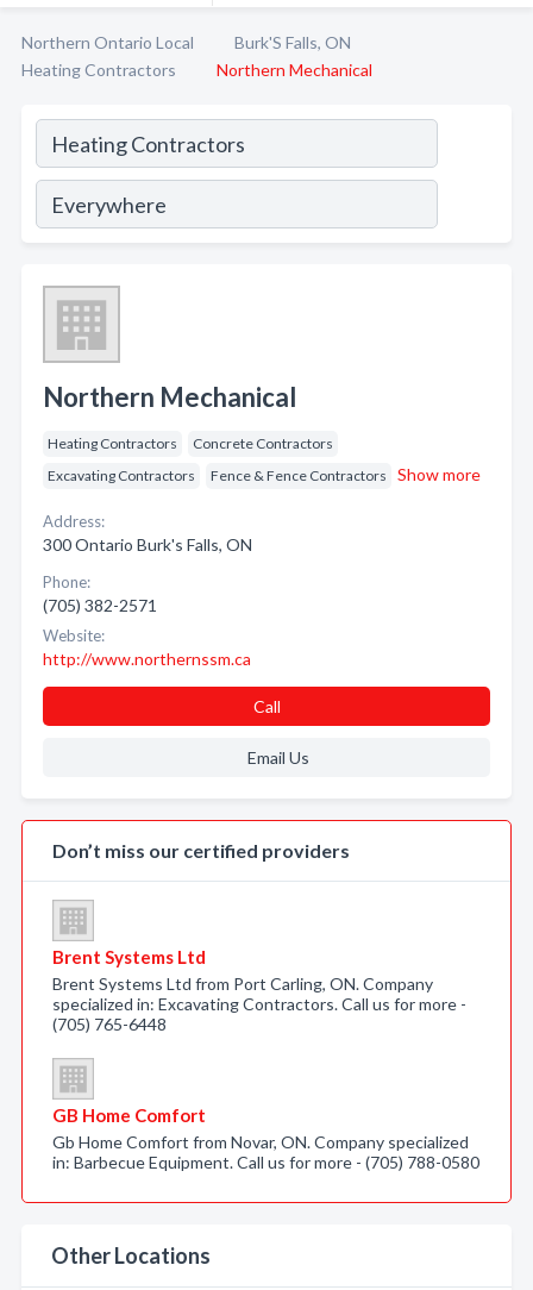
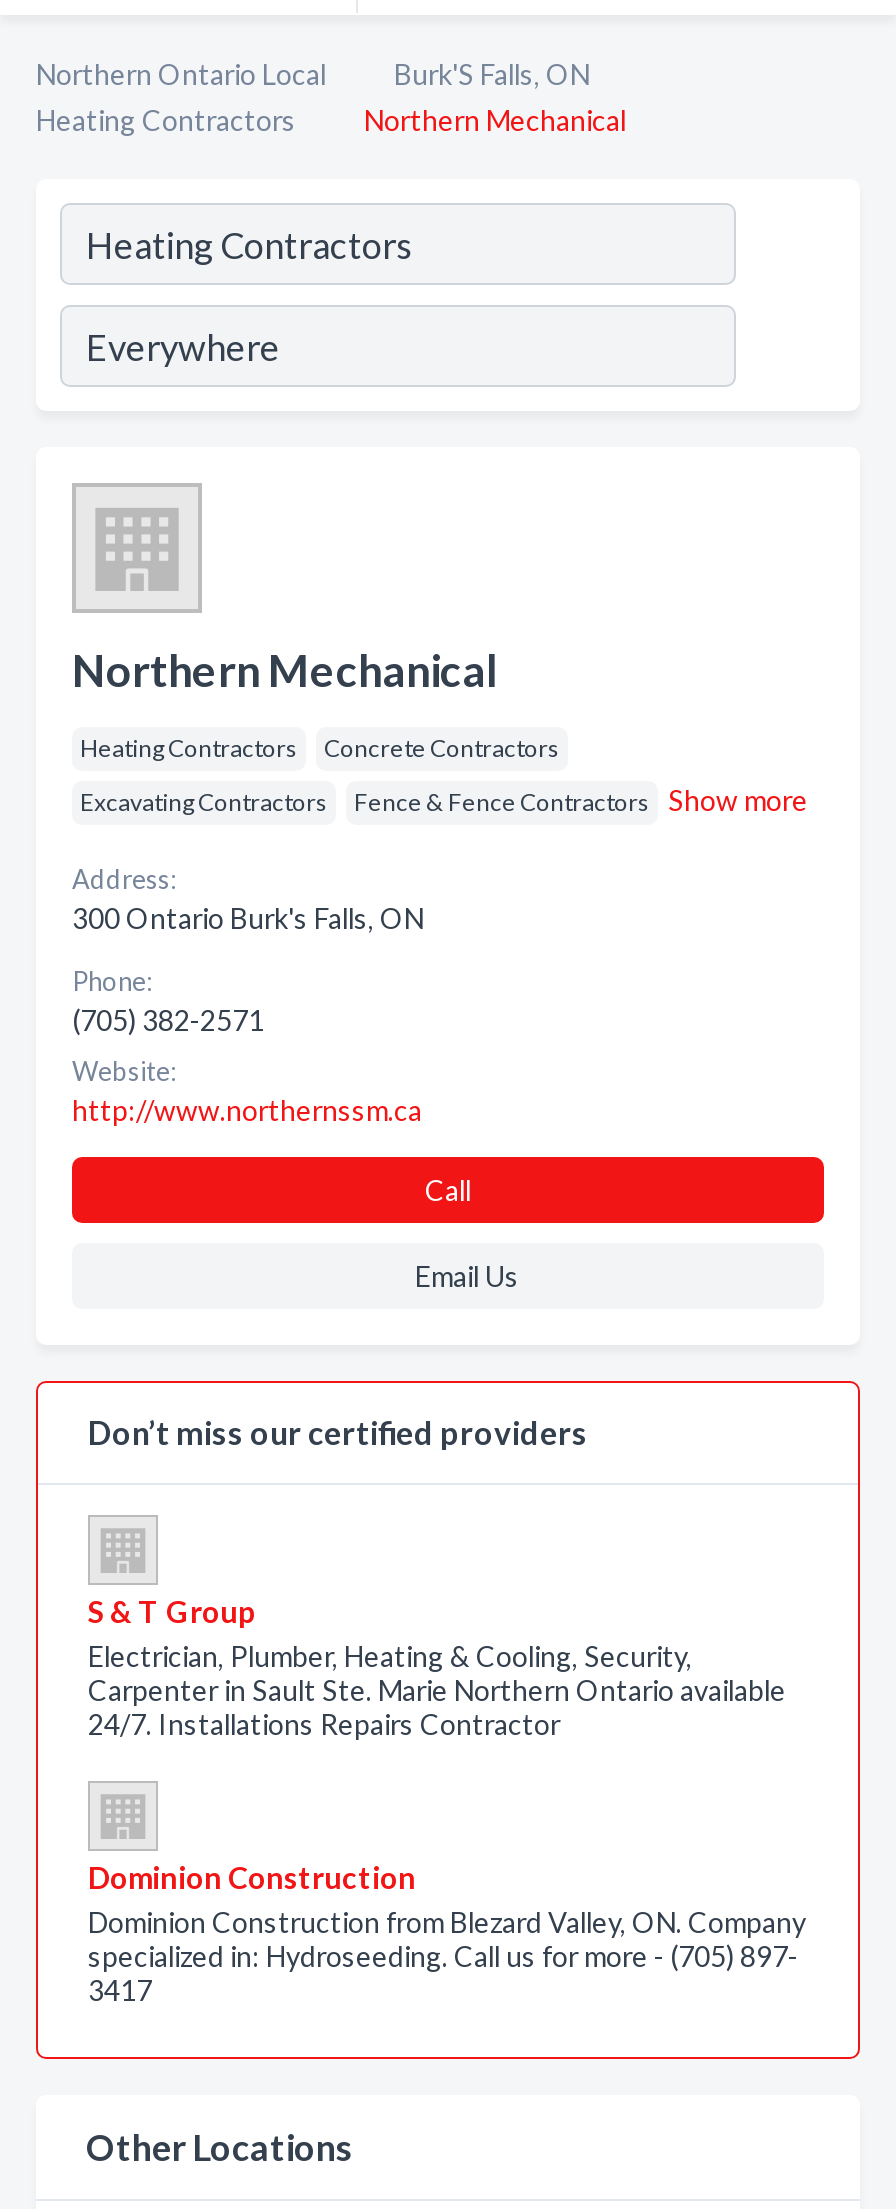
- Brent Systems Ltd
- Brent Systems Ltd from Port Carling, ON. Company
- specialized in: Excavating Contractors. Call us for more -
- (705) 765-6448
+ S & T Group
+ Electrician, Plumber, Heating & Cooling, Security,
+ Carpenter in Sault Ste. Marie Northern Ontario available
+ 24/7. Installations Repairs Contractor

- GB Home Comfort
- Gb Home Comfort from Novar, ON. Company specialized
- in: Barbecue Equipment. Call us for more - (705) 788-0580
+ Dominion Construction
+ Dominion Construction from Blezard Valley, ON. Company
+ specialized in: Hydroseeding. Call us for more - (705) 897-
+ 3417
